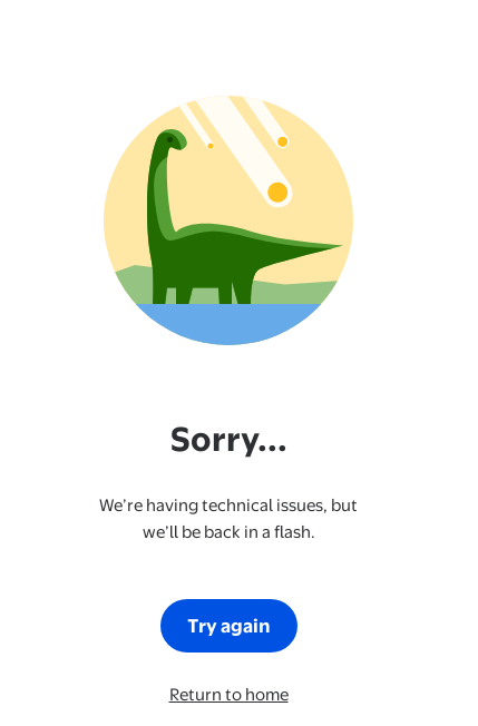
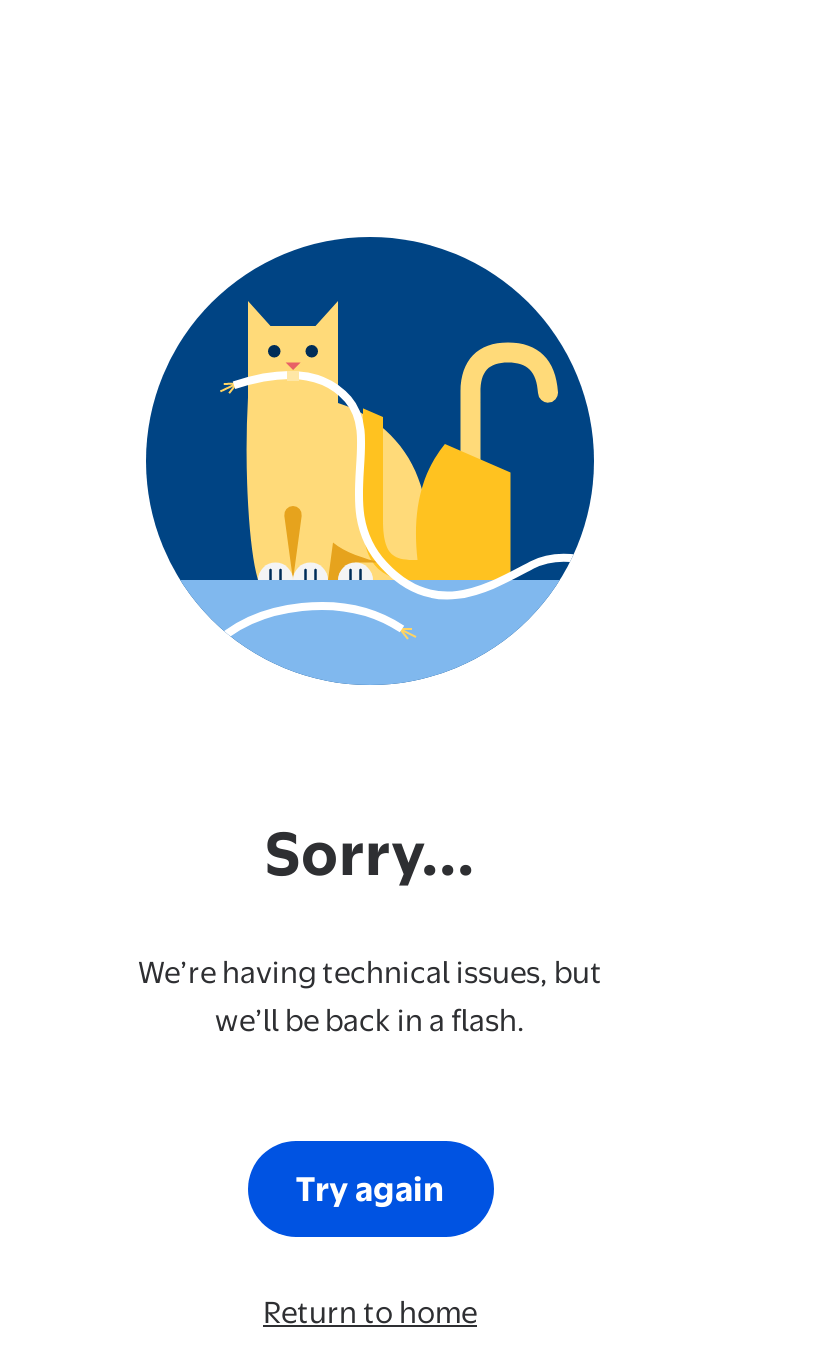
- [image]
+ [image]
